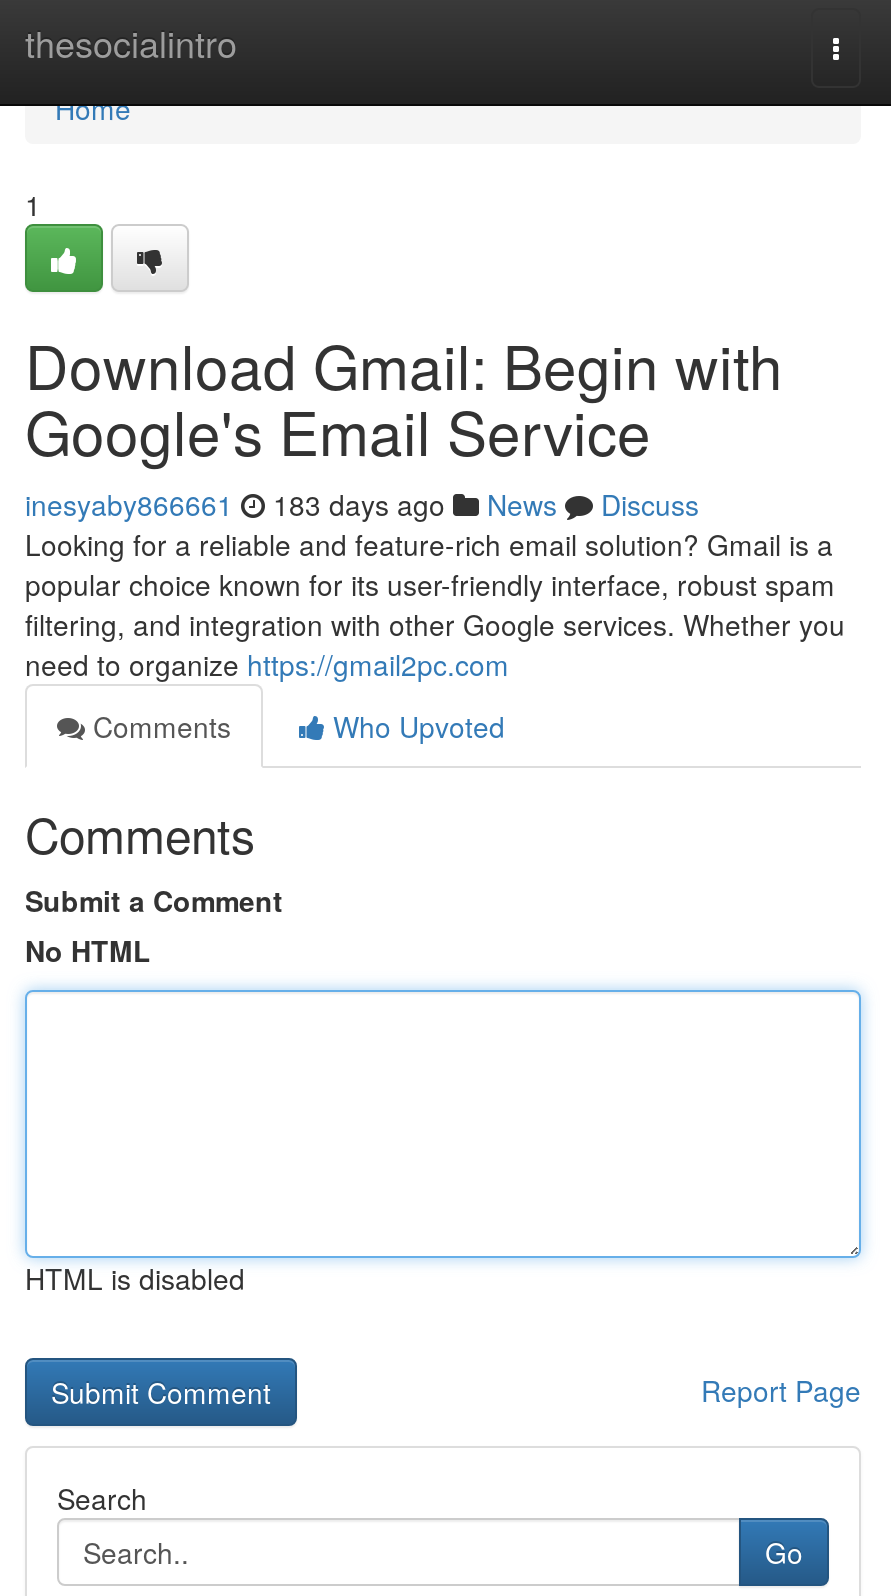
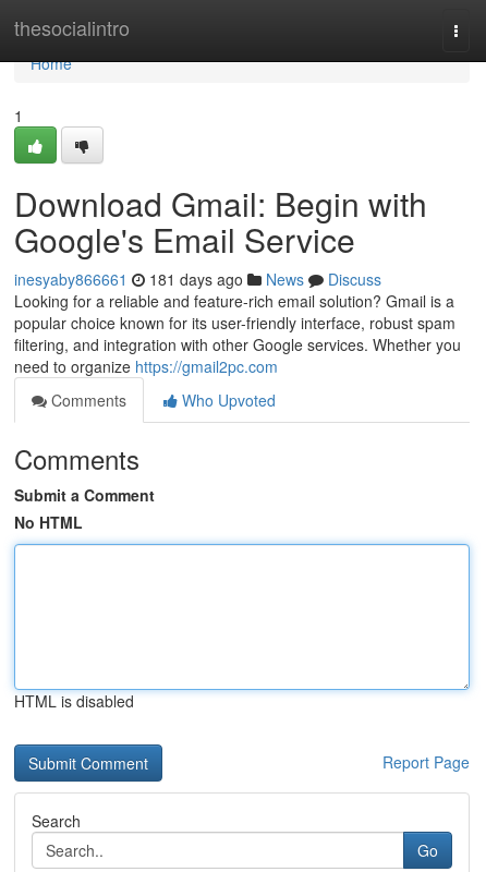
- inesyaby866661 183 days ago News Discuss
+ inesyaby866661 181 days ago News Discuss
